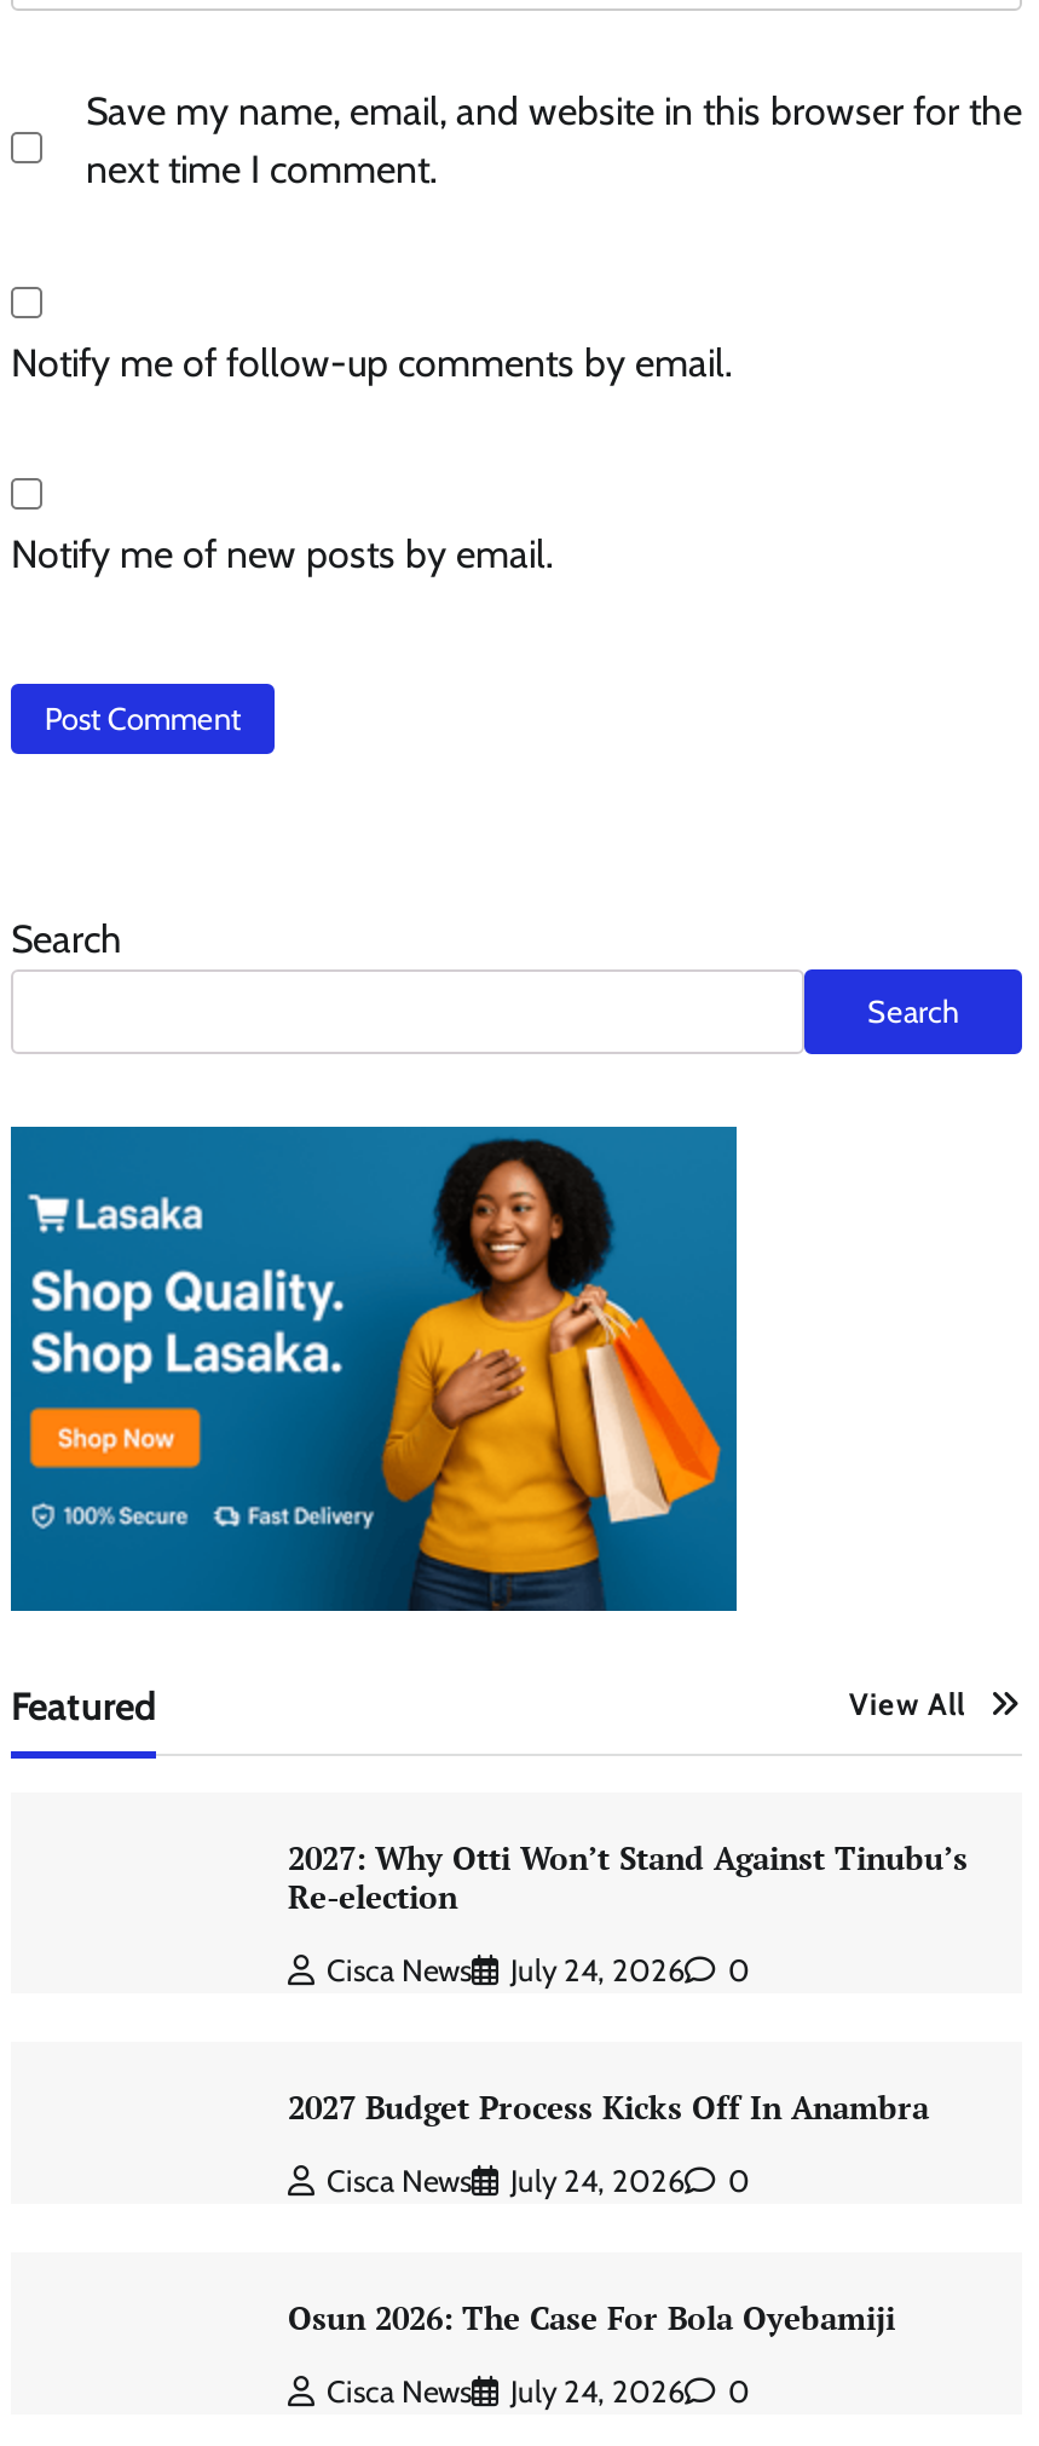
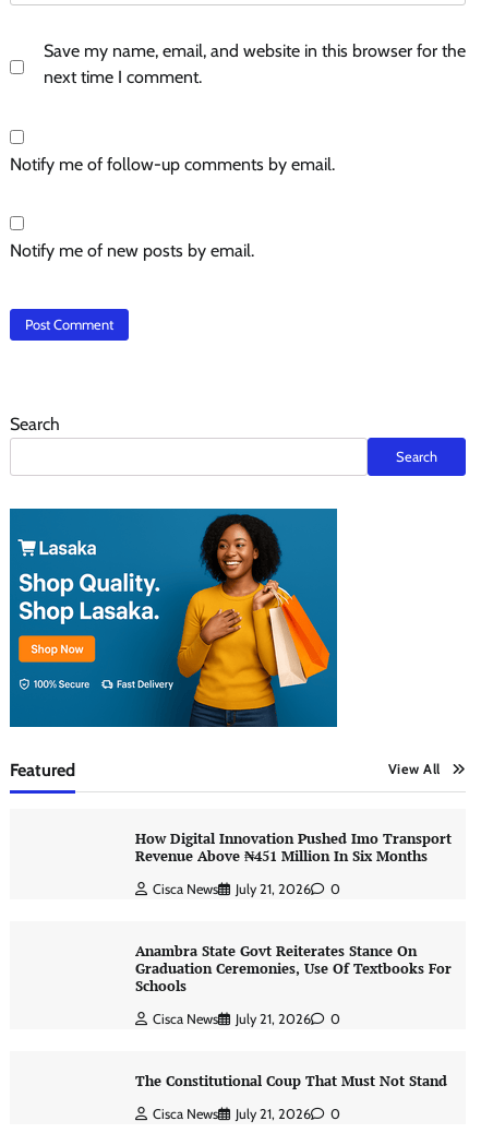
- 2027: Why Otti Won’t Stand Against Tinubu’s
- Re-election
+ How Digital Innovation Pushed Imo Transport
+ Revenue Above ₦451 Million In Six Months

- July 24, 2026
+ July 21, 2026

- 2027 Budget Process Kicks Off In Anambra
+ Anambra State Govt Reiterates Stance On
+ Graduation Ceremonies, Use Of Textbooks For
+ Schools

- July 24, 2026
+ July 21, 2026

- Osun 2026: The Case For Bola Oyebamiji
+ The Constitutional Coup That Must Not Stand

- July 24, 2026
+ July 21, 2026
